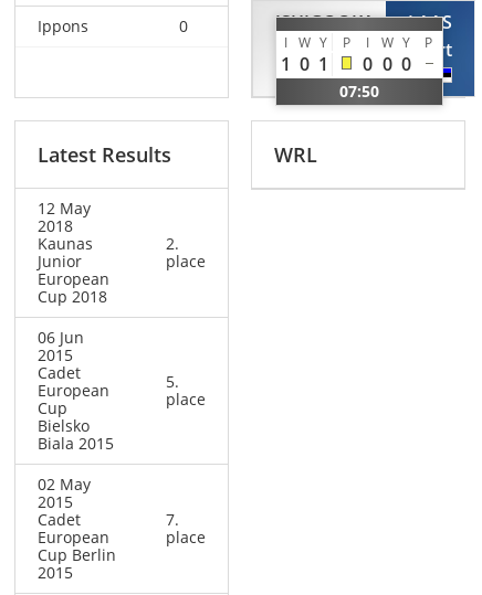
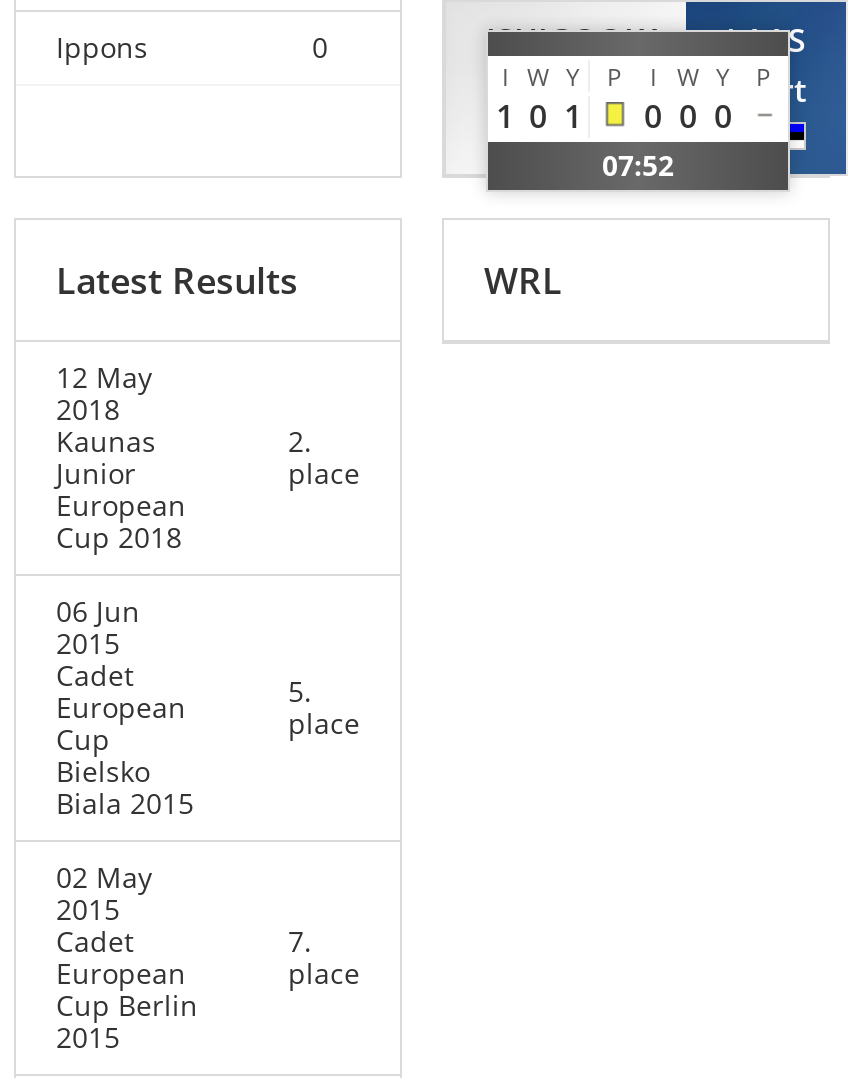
- 07:50
+ 07:52
